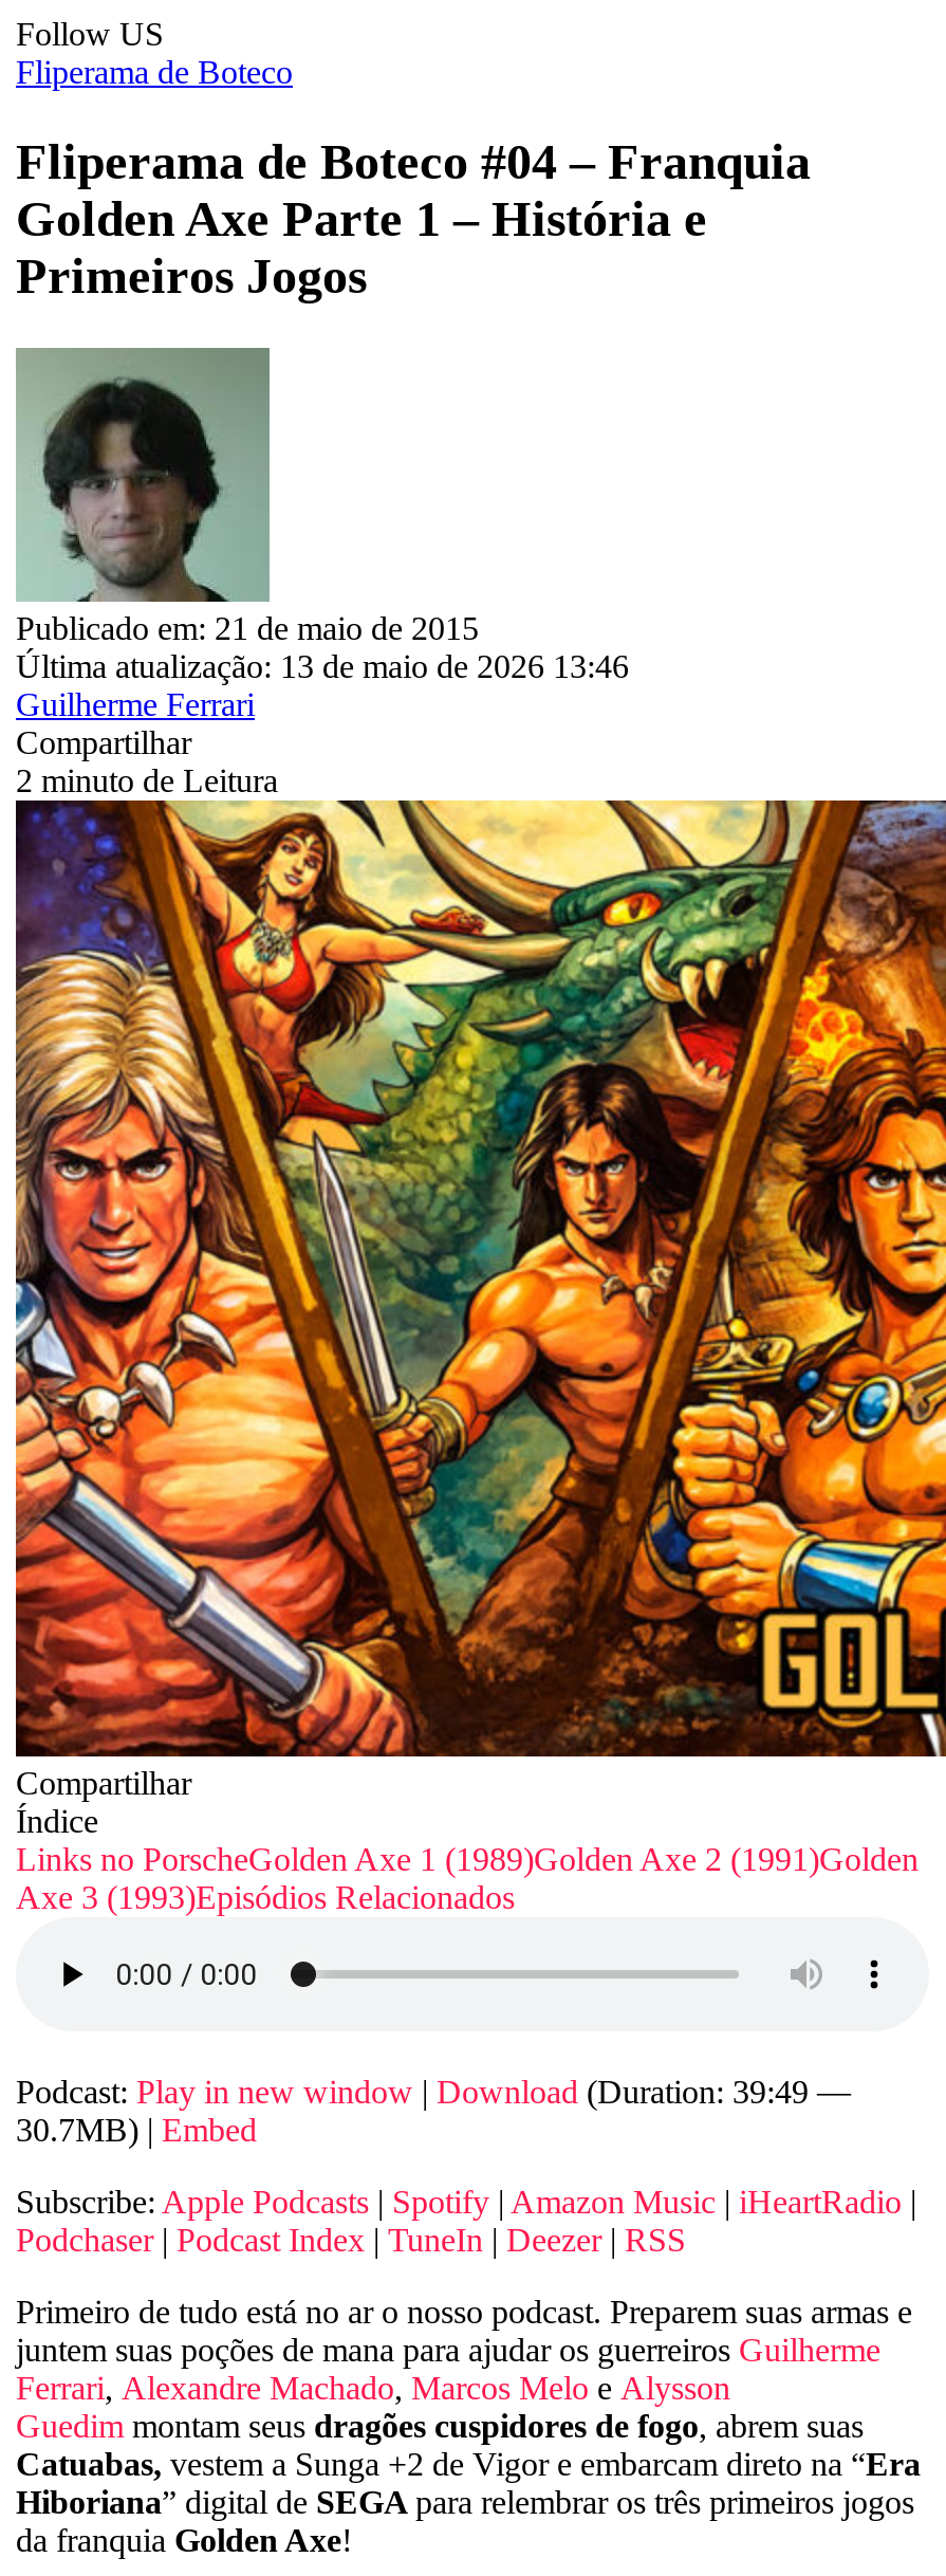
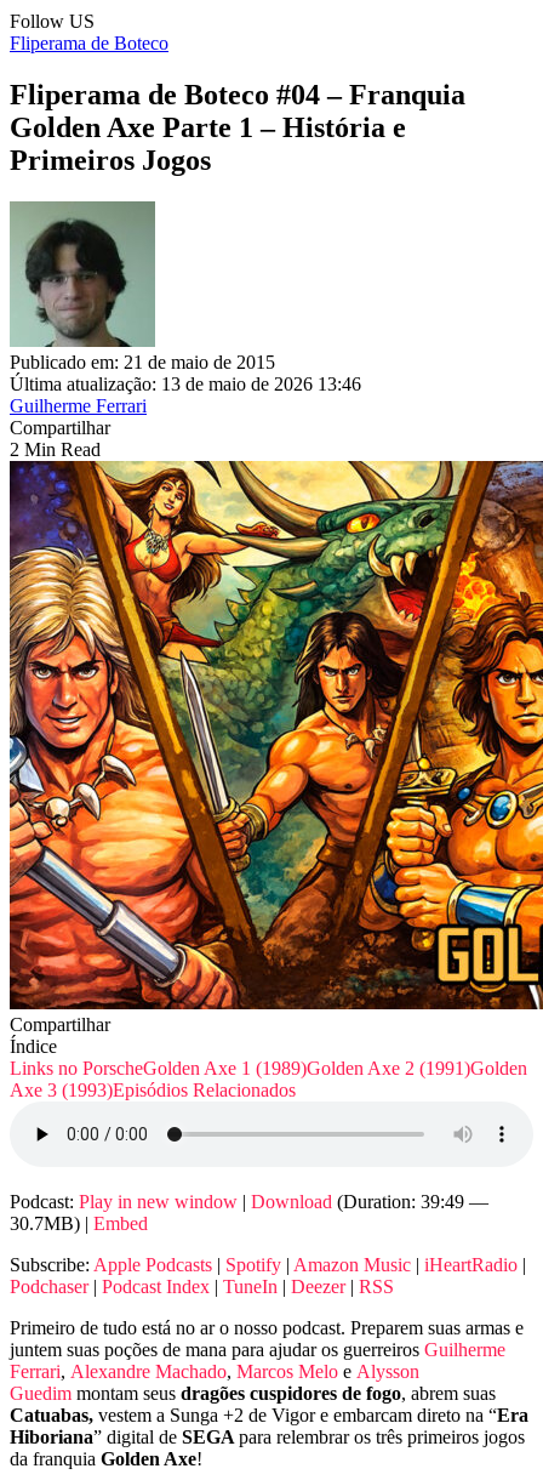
- 2 minuto de Leitura
+ 2 Min Read
